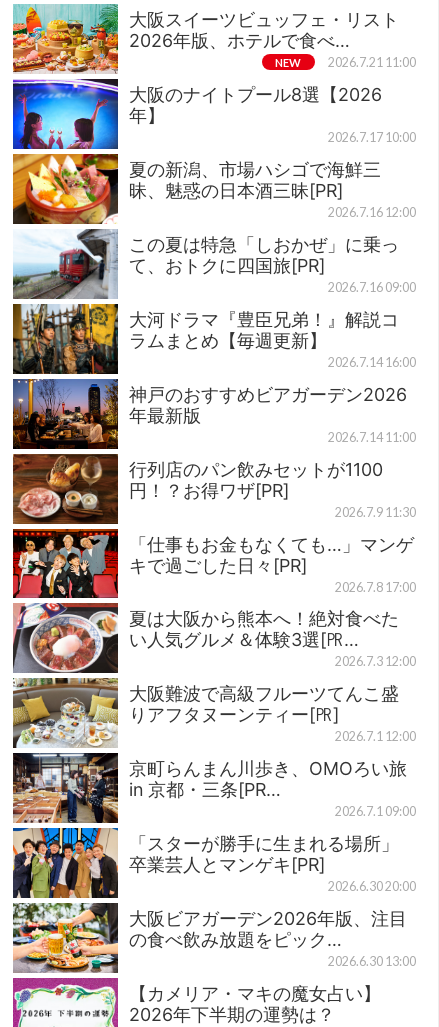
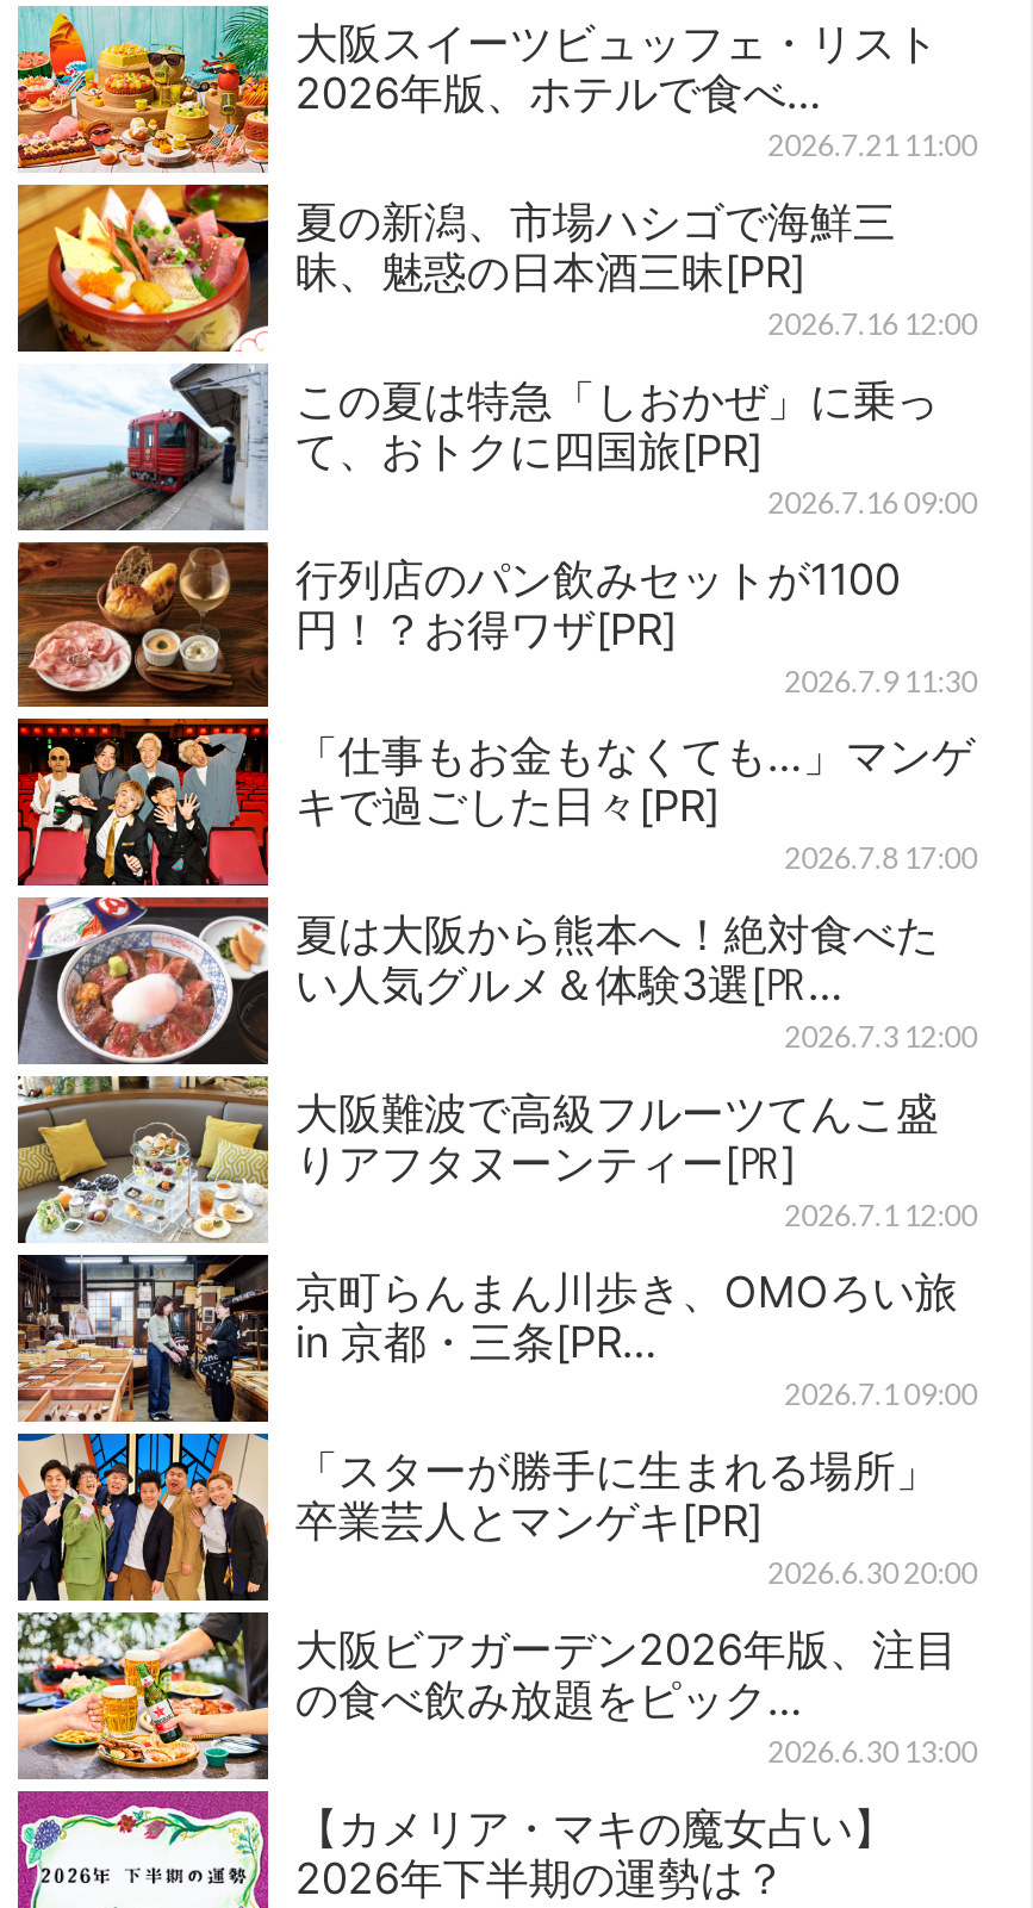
- NEW

- [image]
- 大阪のナイトプール8選【2026
- 年】
- 2026.7.17 10:00

- [image]
- 大河ドラマ『豊臣兄弟！』解説コ
- ラムまとめ【毎週更新】
- 2026.7.14 16:00
- 神戸のおすすめビアガーデン2026
- 年最新版
- 2026.7.14 11:00
